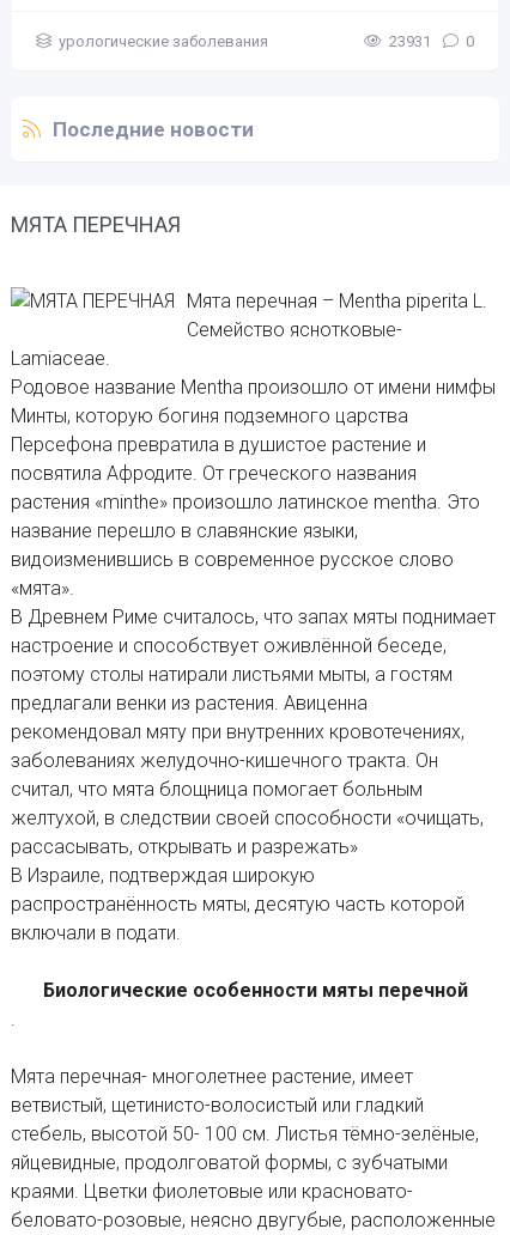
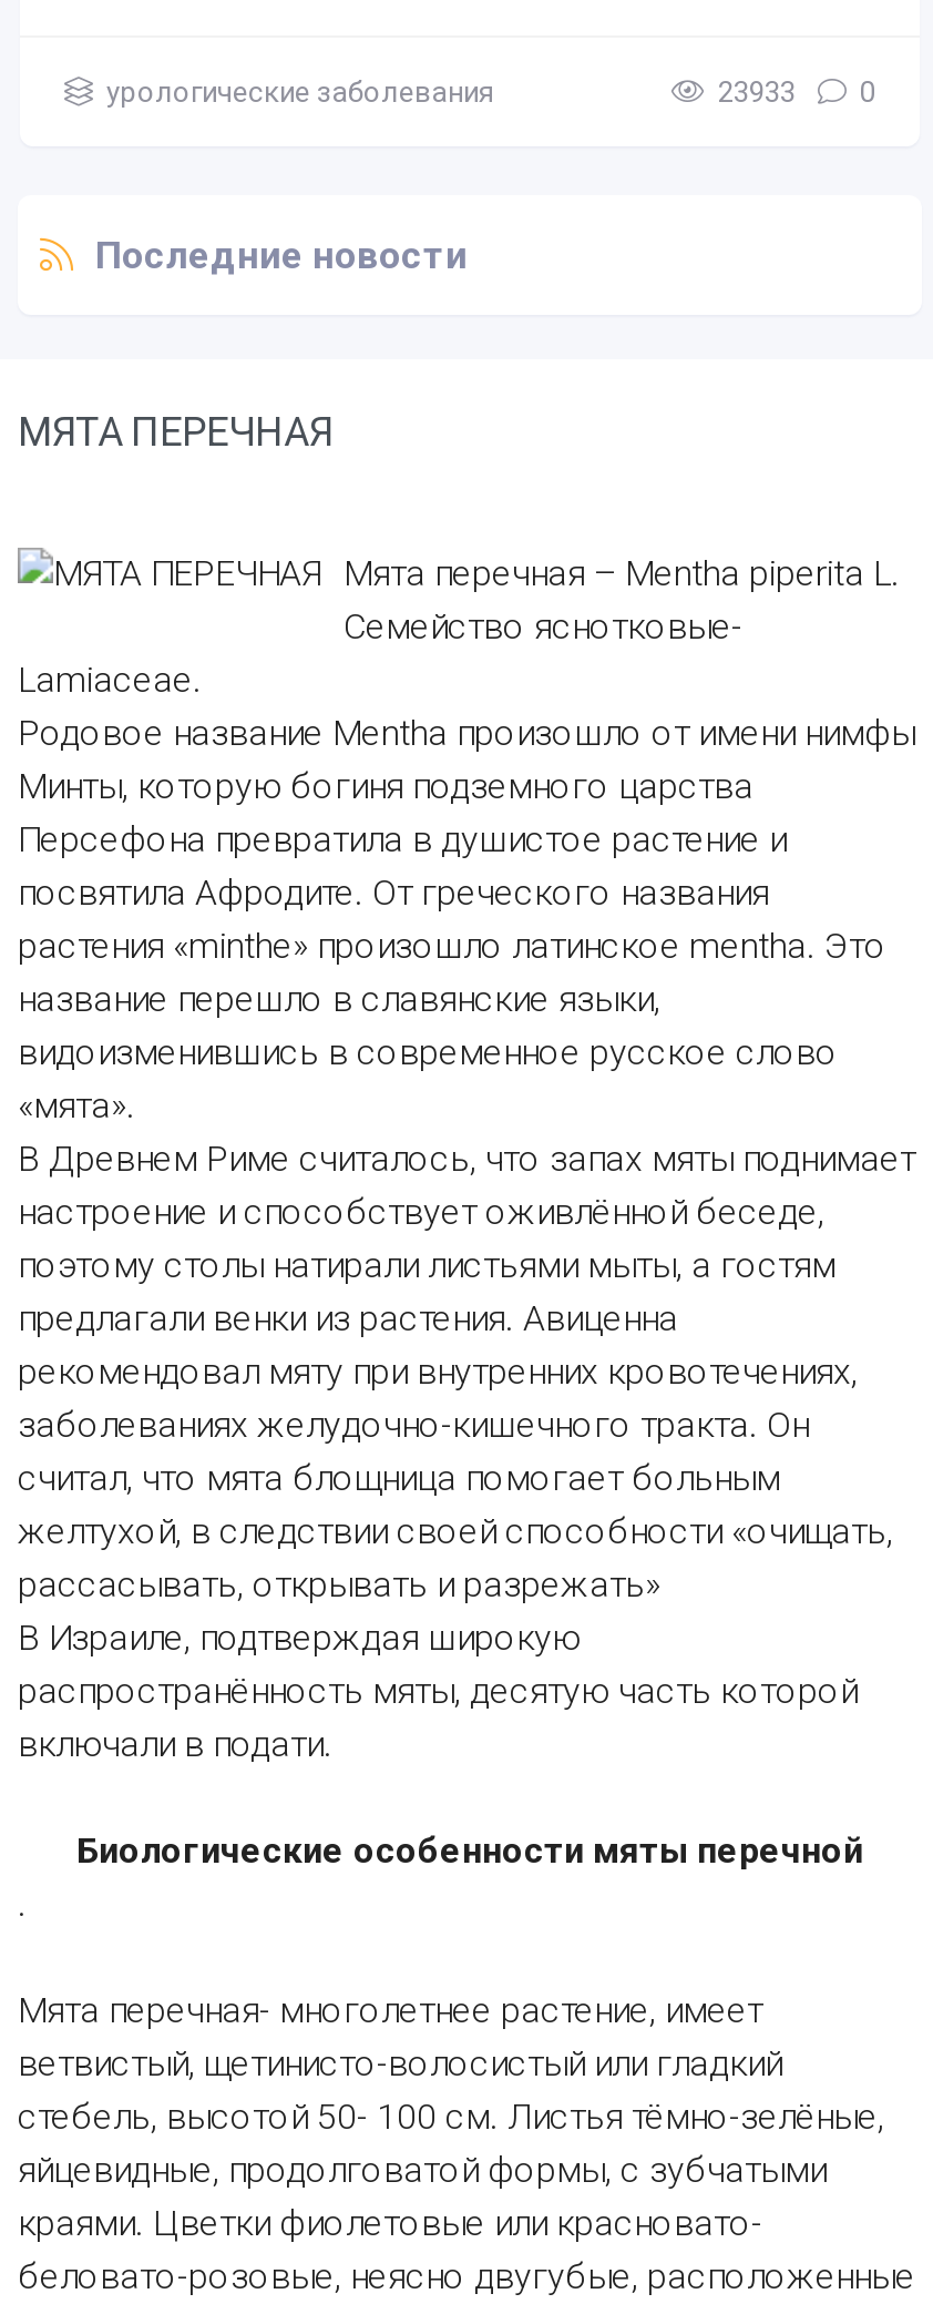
- 23931 0
+ 23933 0
